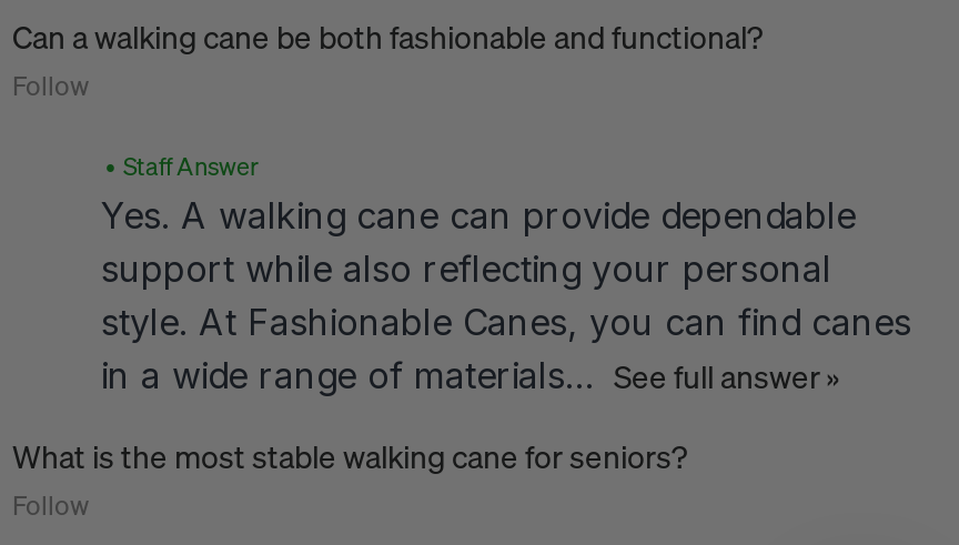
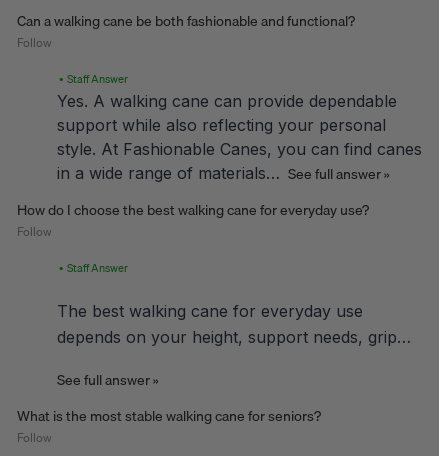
+ How do I choose the best walking cane for everyday use?
+ Follow
+ • Staff Answer
+ The best walking cane for everyday use
+ depends on your height, support needs, grip…
+ See full answer »
